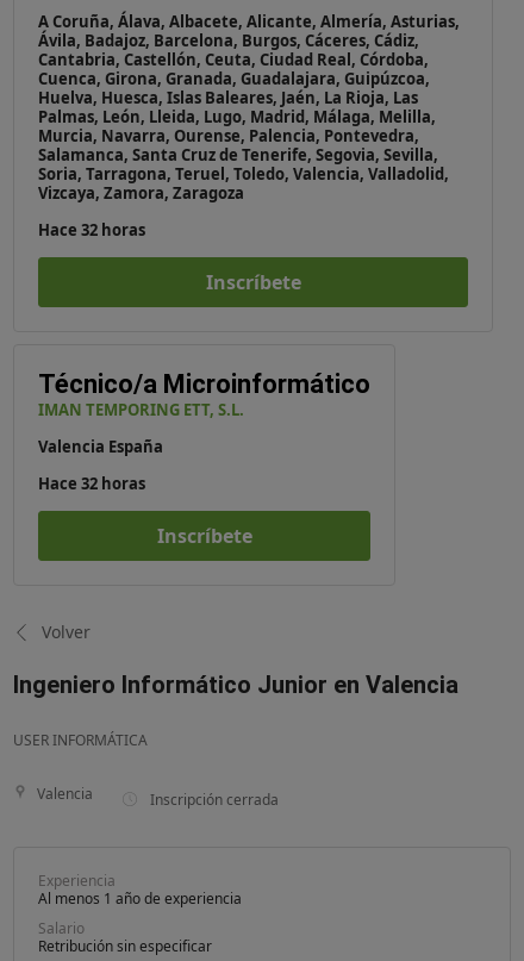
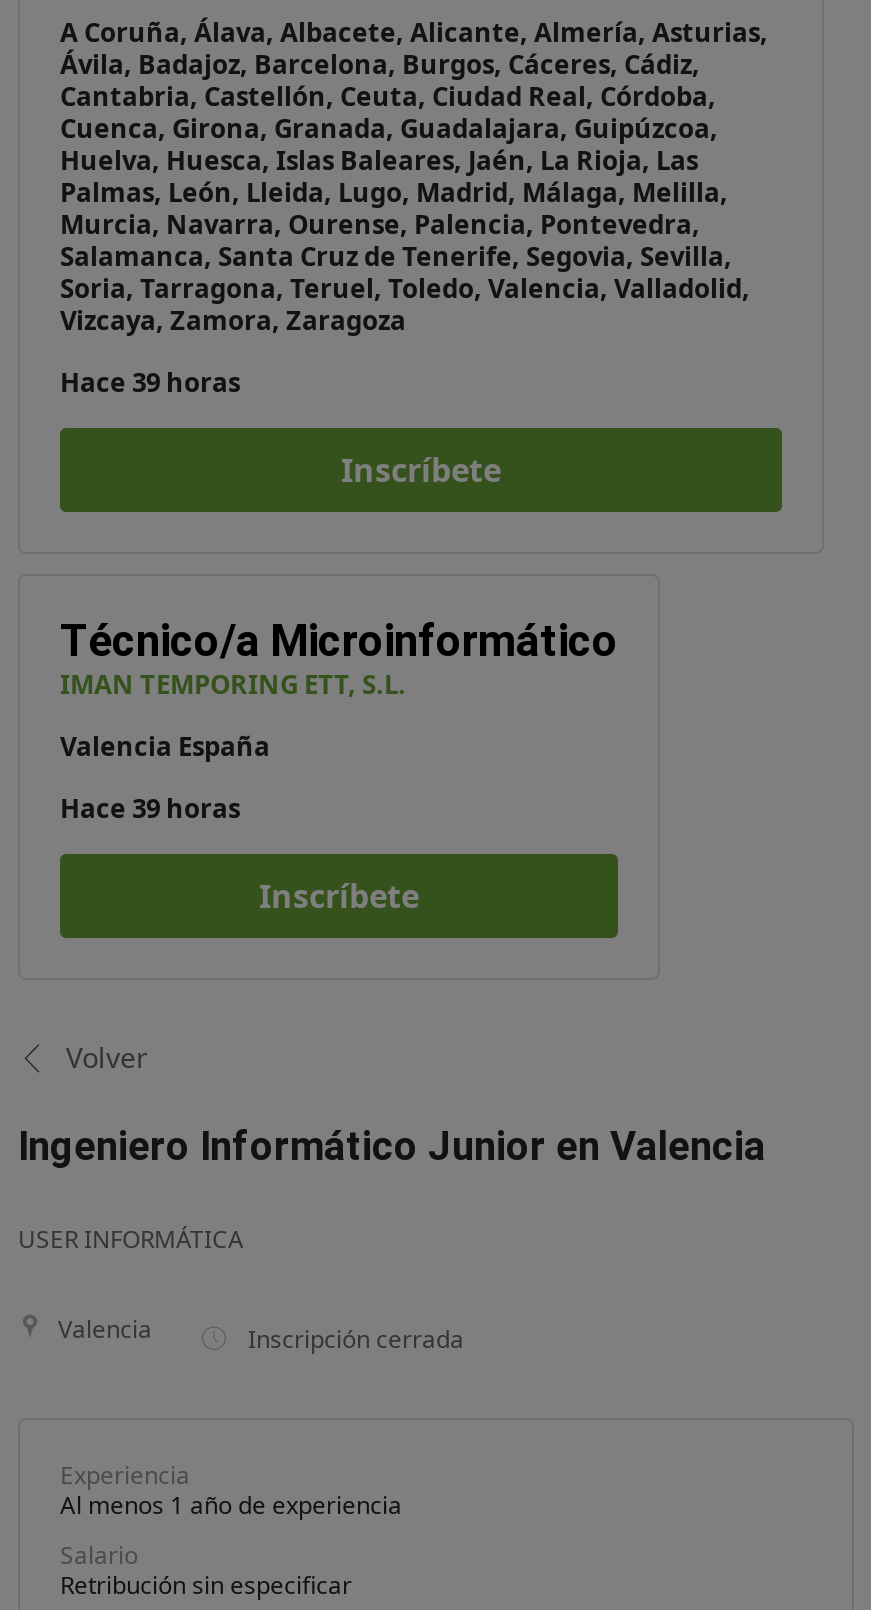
- Hace 32 horas
+ Hace 39 horas

- Hace 32 horas
+ Hace 39 horas
